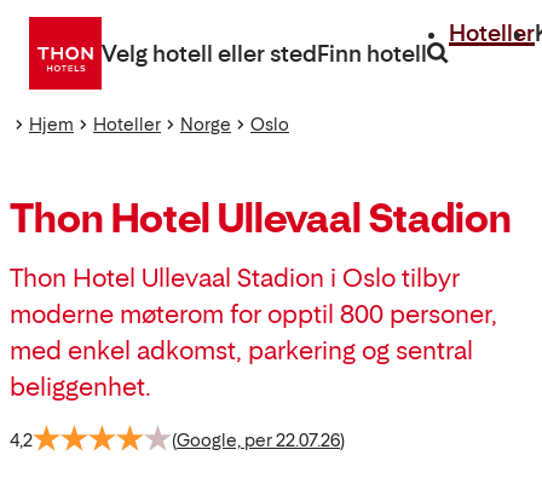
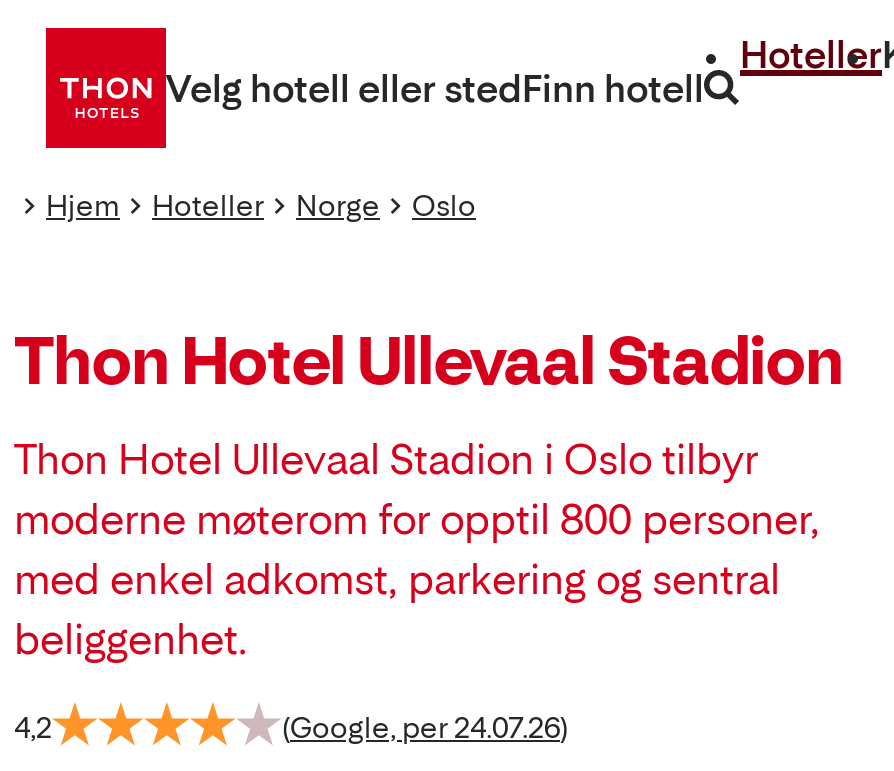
- (Google, per 22.07.26)
+ (Google, per 24.07.26)
